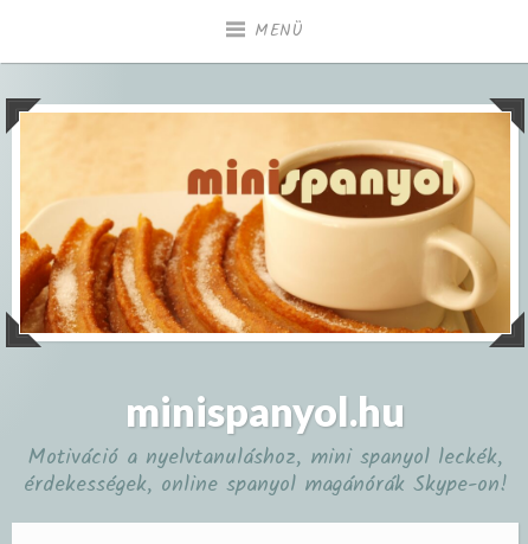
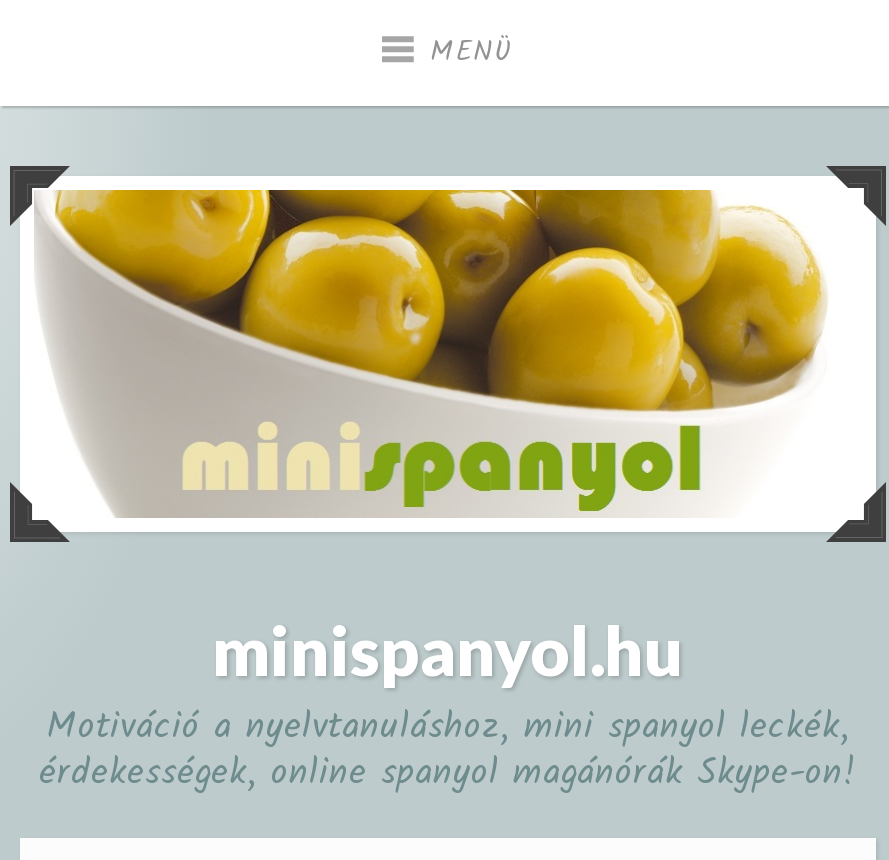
- [image]
+ [image]
